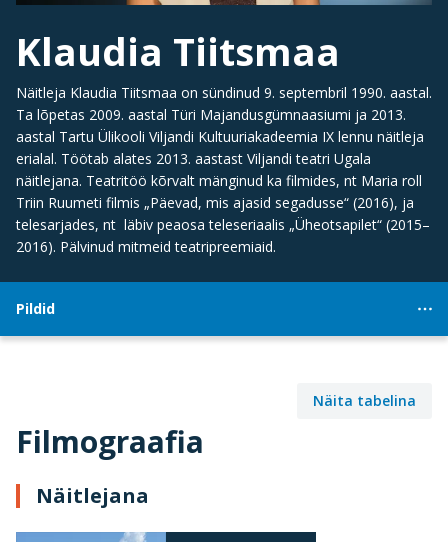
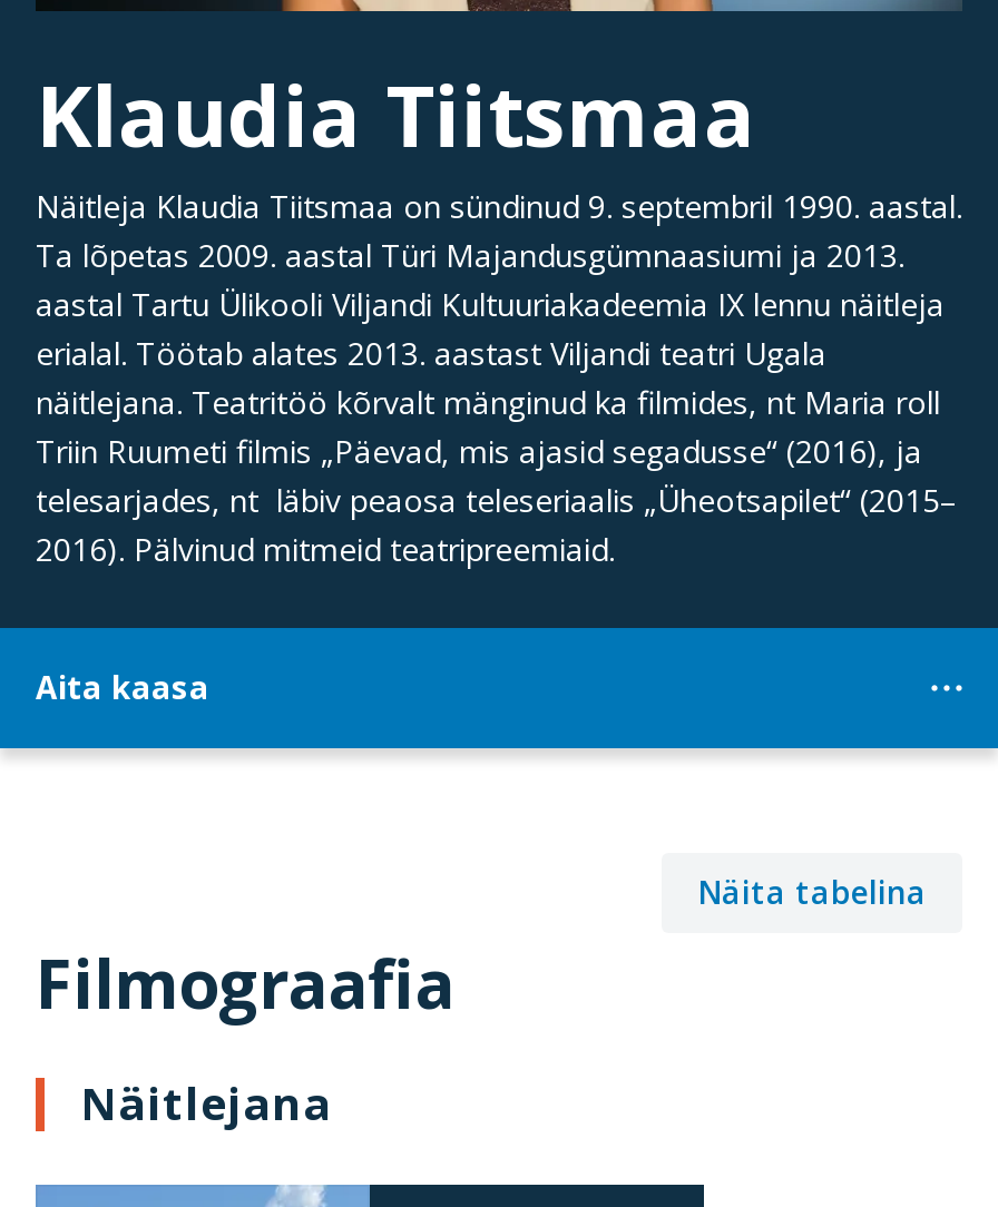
- Pildid
+ Aita kaasa
